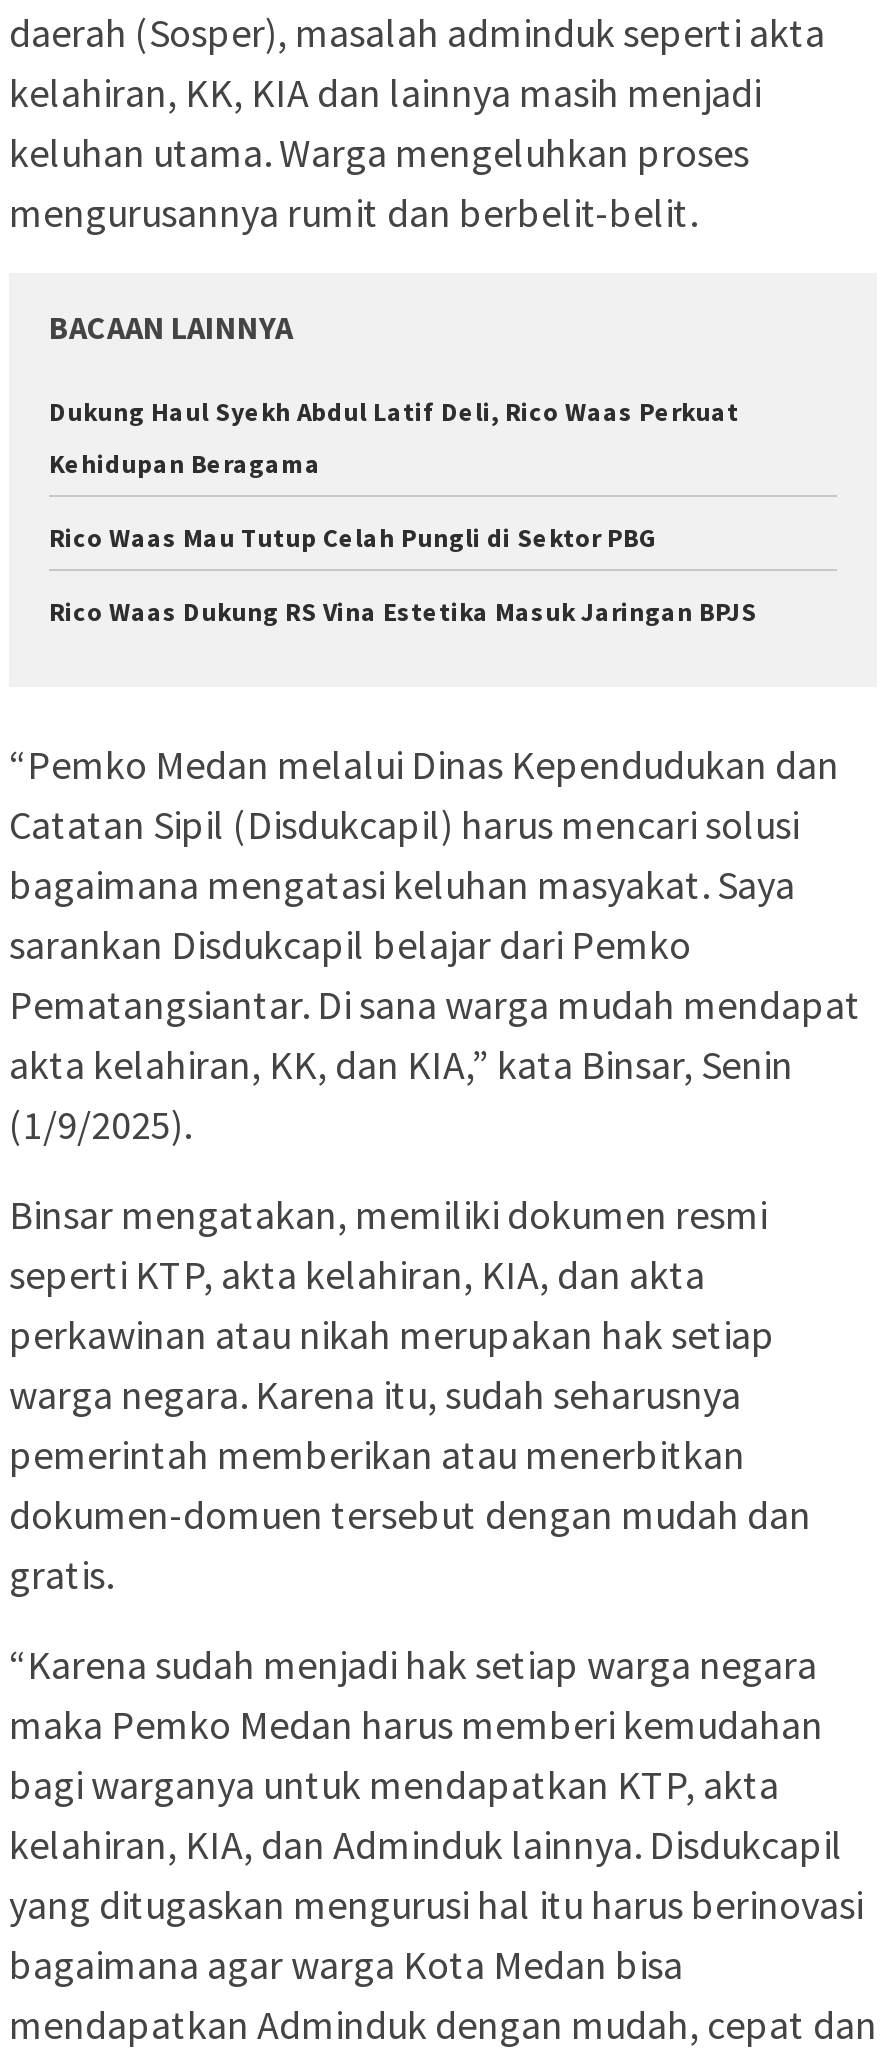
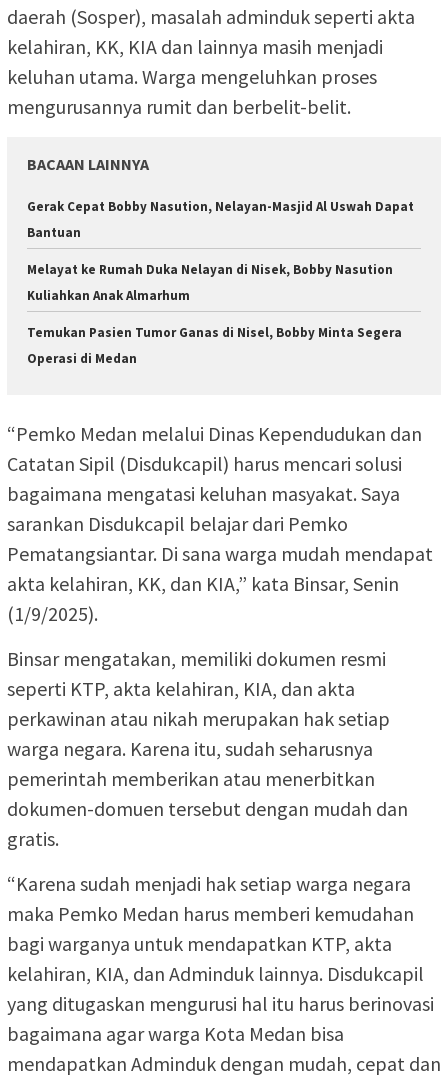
- Dukung Haul Syekh Abdul Latif Deli, Rico Waas Perkuat
- Kehidupan Beragama
- Rico Waas Mau Tutup Celah Pungli di Sektor PBG
- Rico Waas Dukung RS Vina Estetika Masuk Jaringan BPJS
+ Gerak Cepat Bobby Nasution, Nelayan-Masjid Al Uswah Dapat
+ Bantuan
+ Melayat ke Rumah Duka Nelayan di Nisek, Bobby Nasution
+ Kuliahkan Anak Almarhum
+ Temukan Pasien Tumor Ganas di Nisel, Bobby Minta Segera
+ Operasi di Medan
